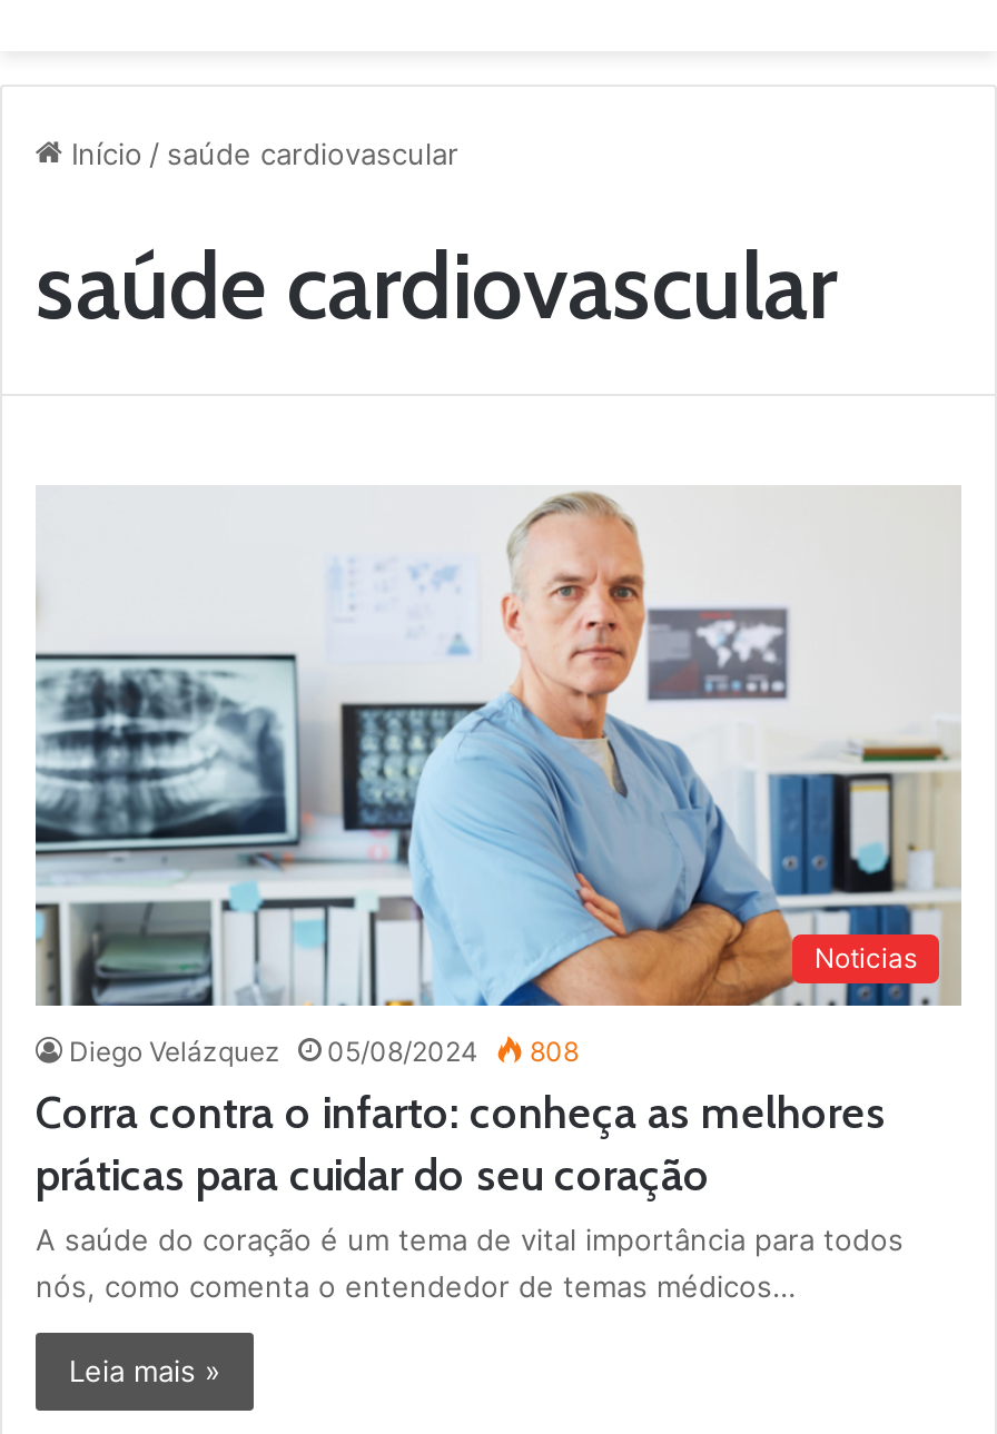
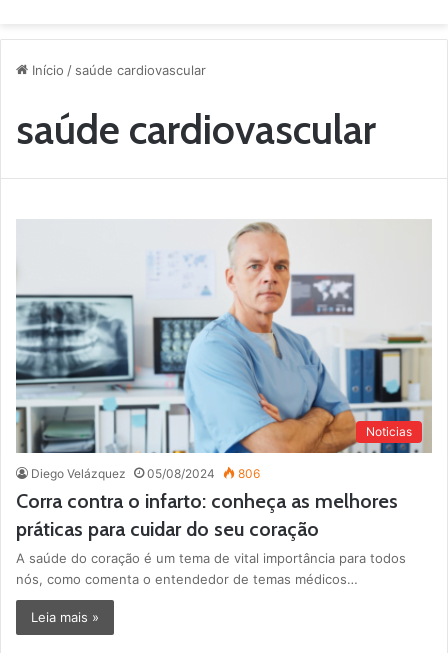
- Diego Velázquez 05/08/2024 808
+ Diego Velázquez 05/08/2024 806
